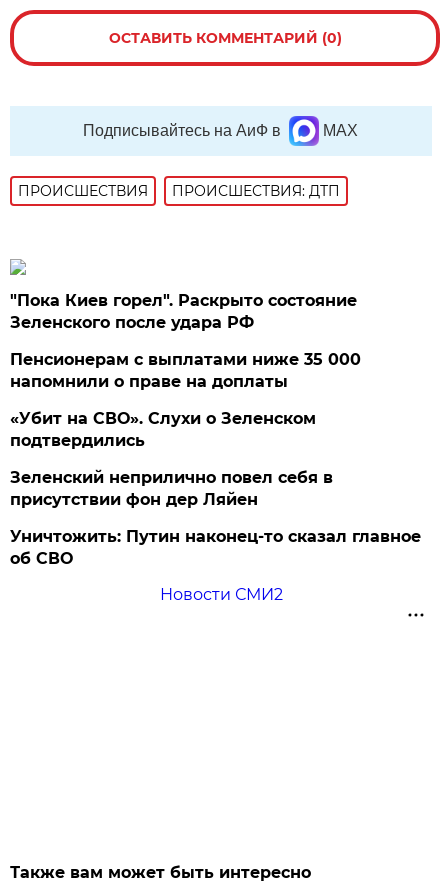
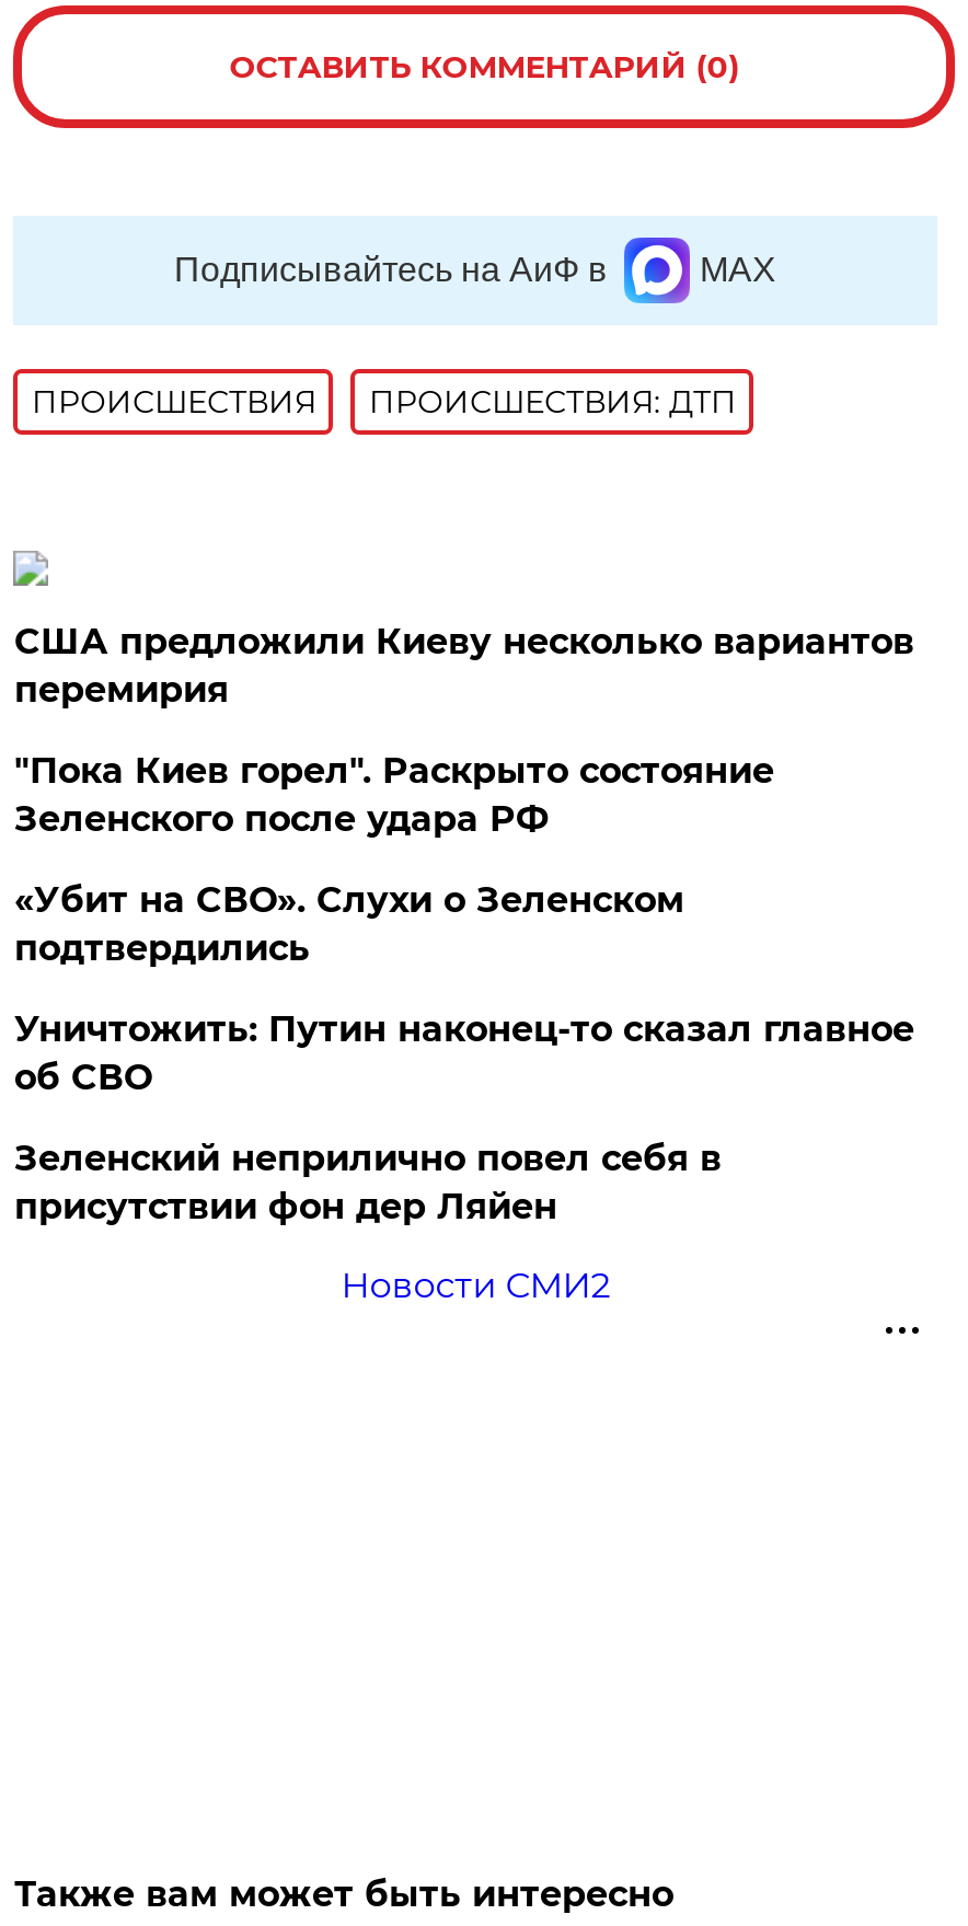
+ США предложили Киеву несколько вариантов
+ перемирия

moved down: "Пока Киев горел". Раскрыто состояние | Зеленского после удара РФ

- Пенсионерам с выплатами ниже 35 000
- напомнили о праве на доплаты

moved down: Зеленский неприлично повел cебя в | присутствии фон дер Ляйен

moved up: Уничтожить: Путин наконец-то сказал главное | об СВО
